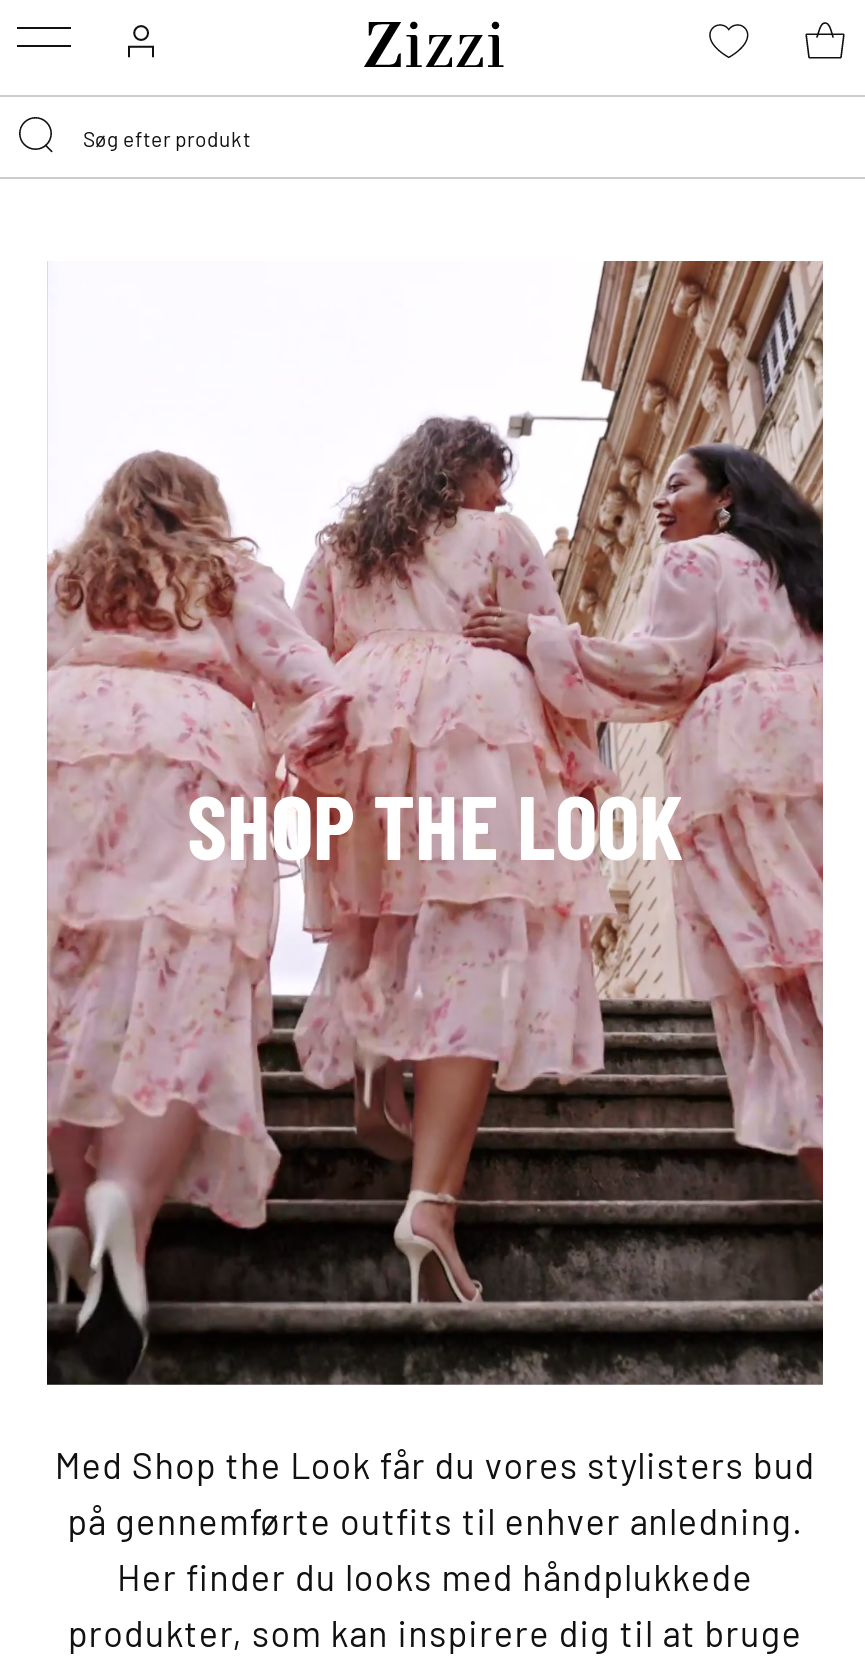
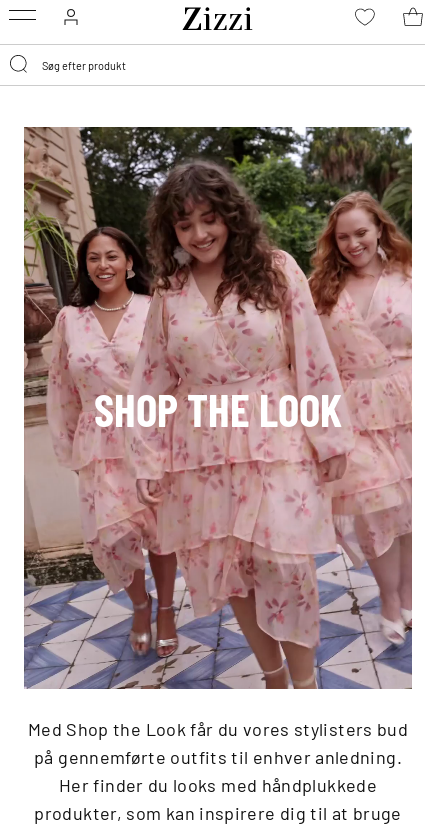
- [image]
+ [image]
